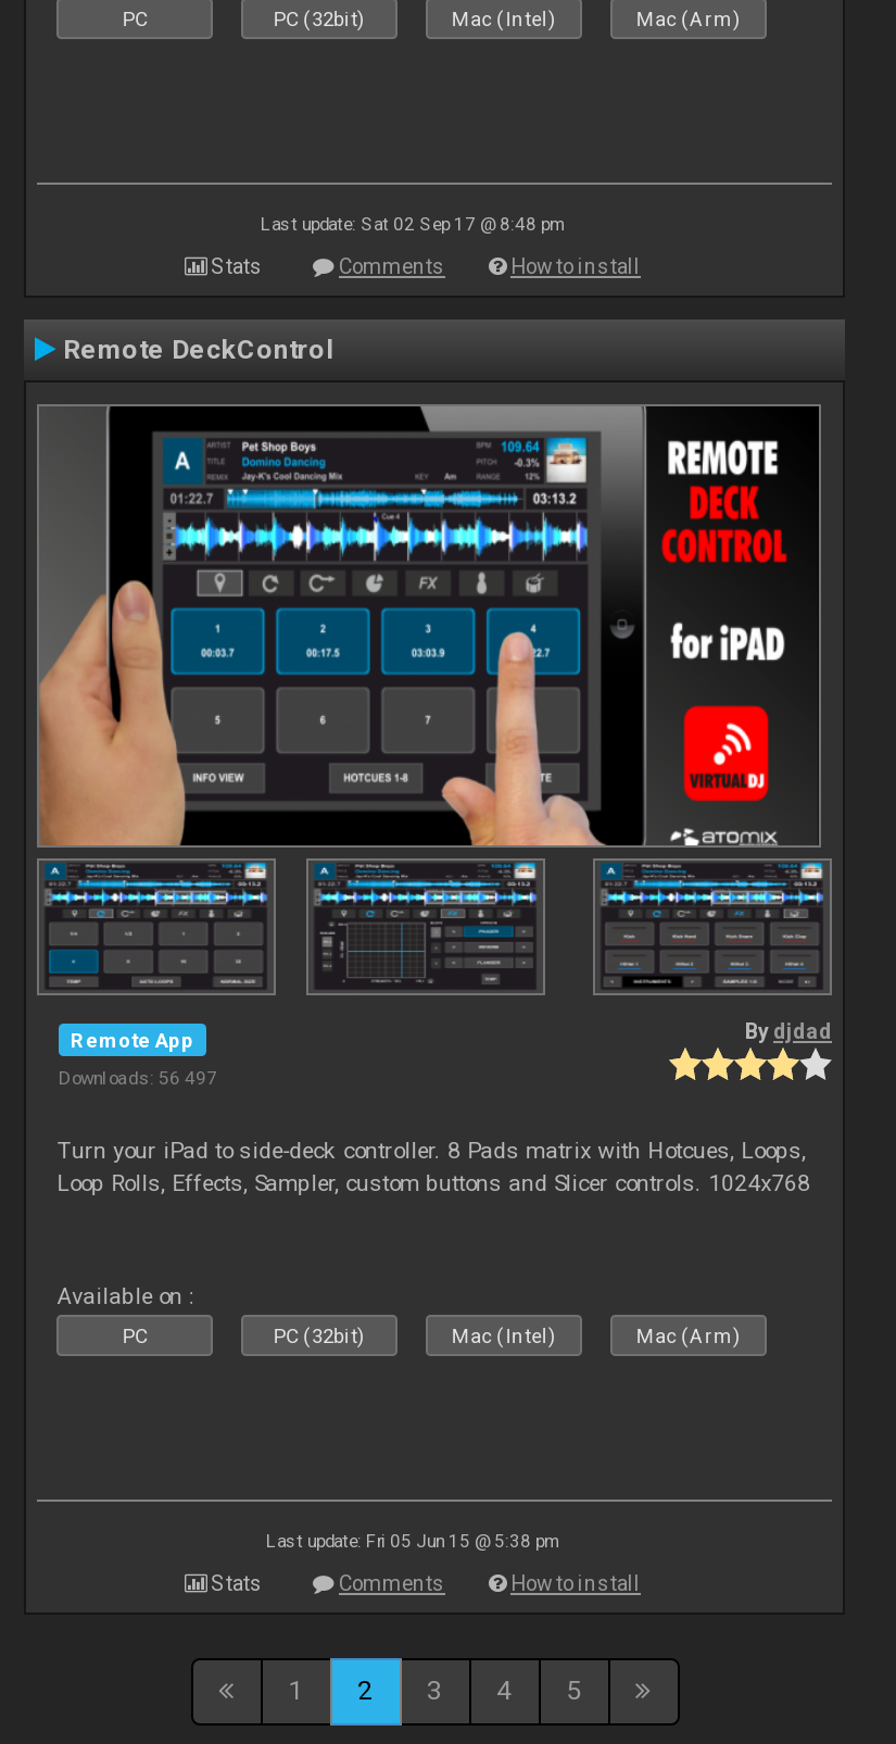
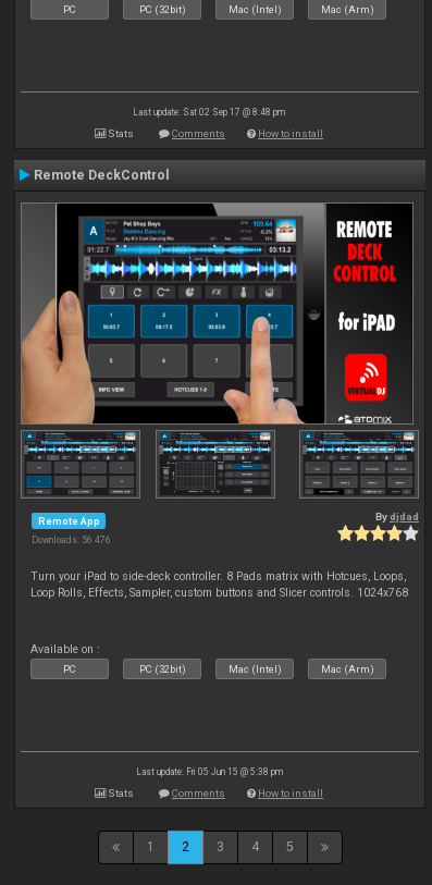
- Downloads: 56 497
+ Downloads: 56 476
